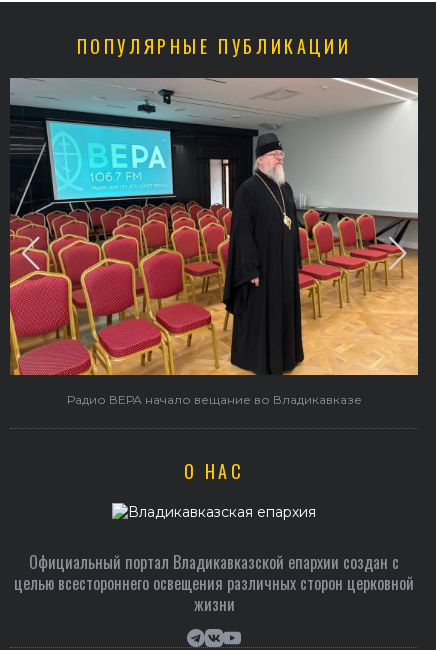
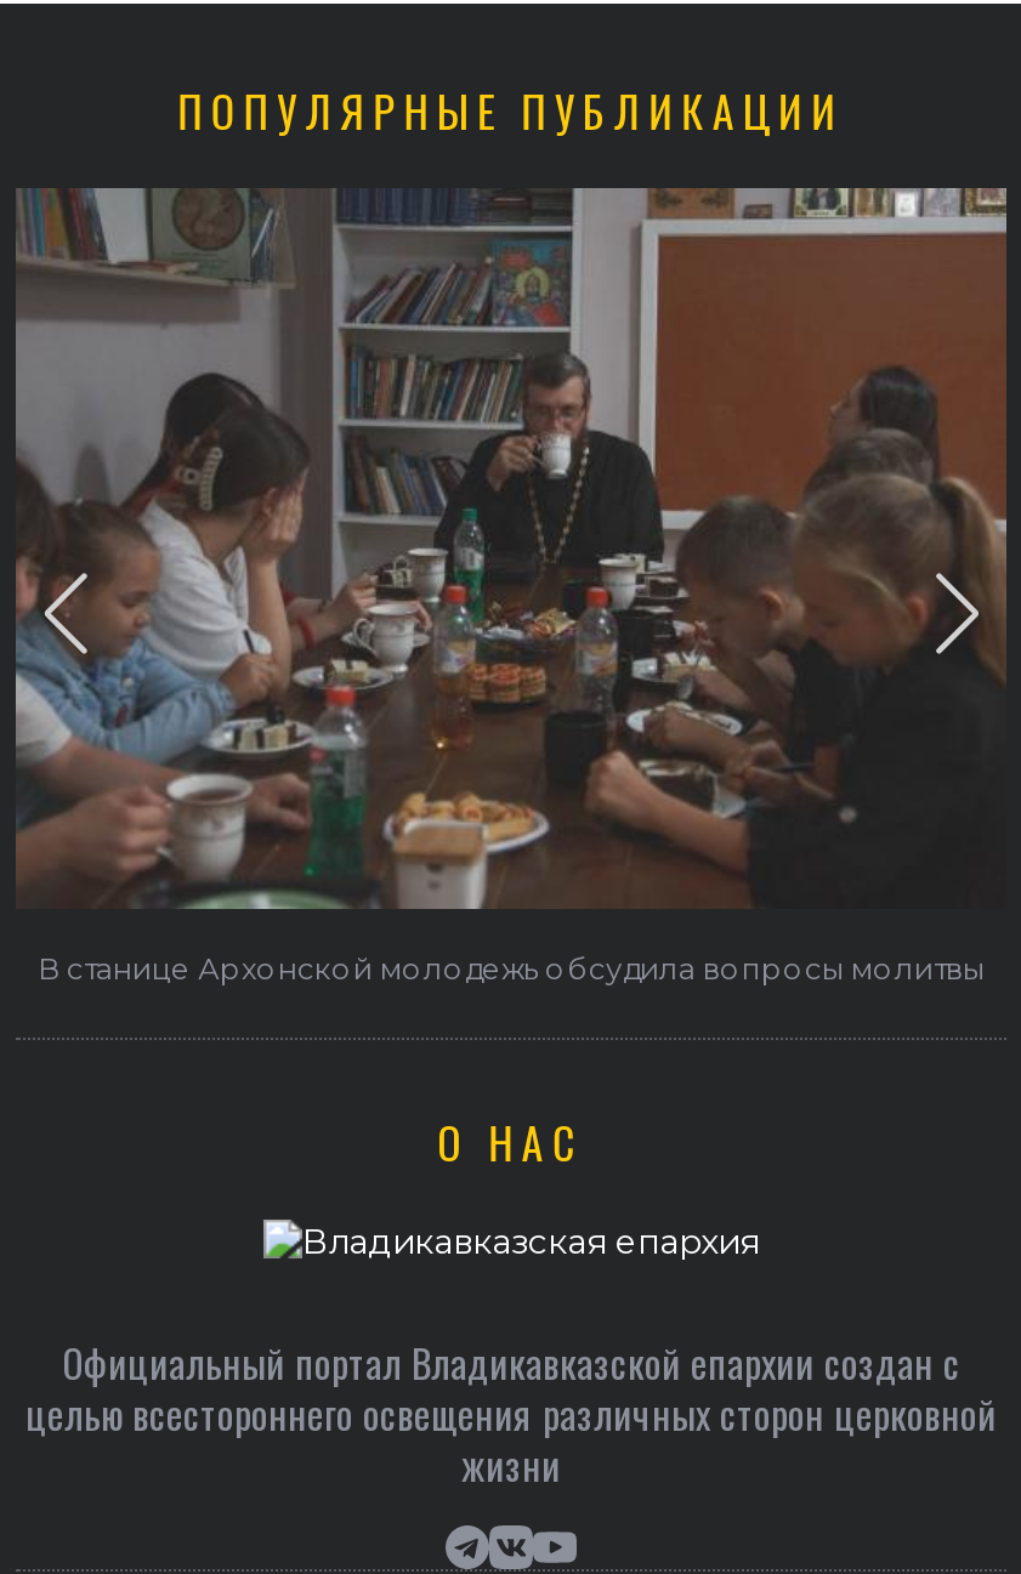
- [image]
- Радио ВЕРА начало вещание во Владикавказе
+ [image]
+ В станице Архонской молодежь обсудила вопросы молитвы
